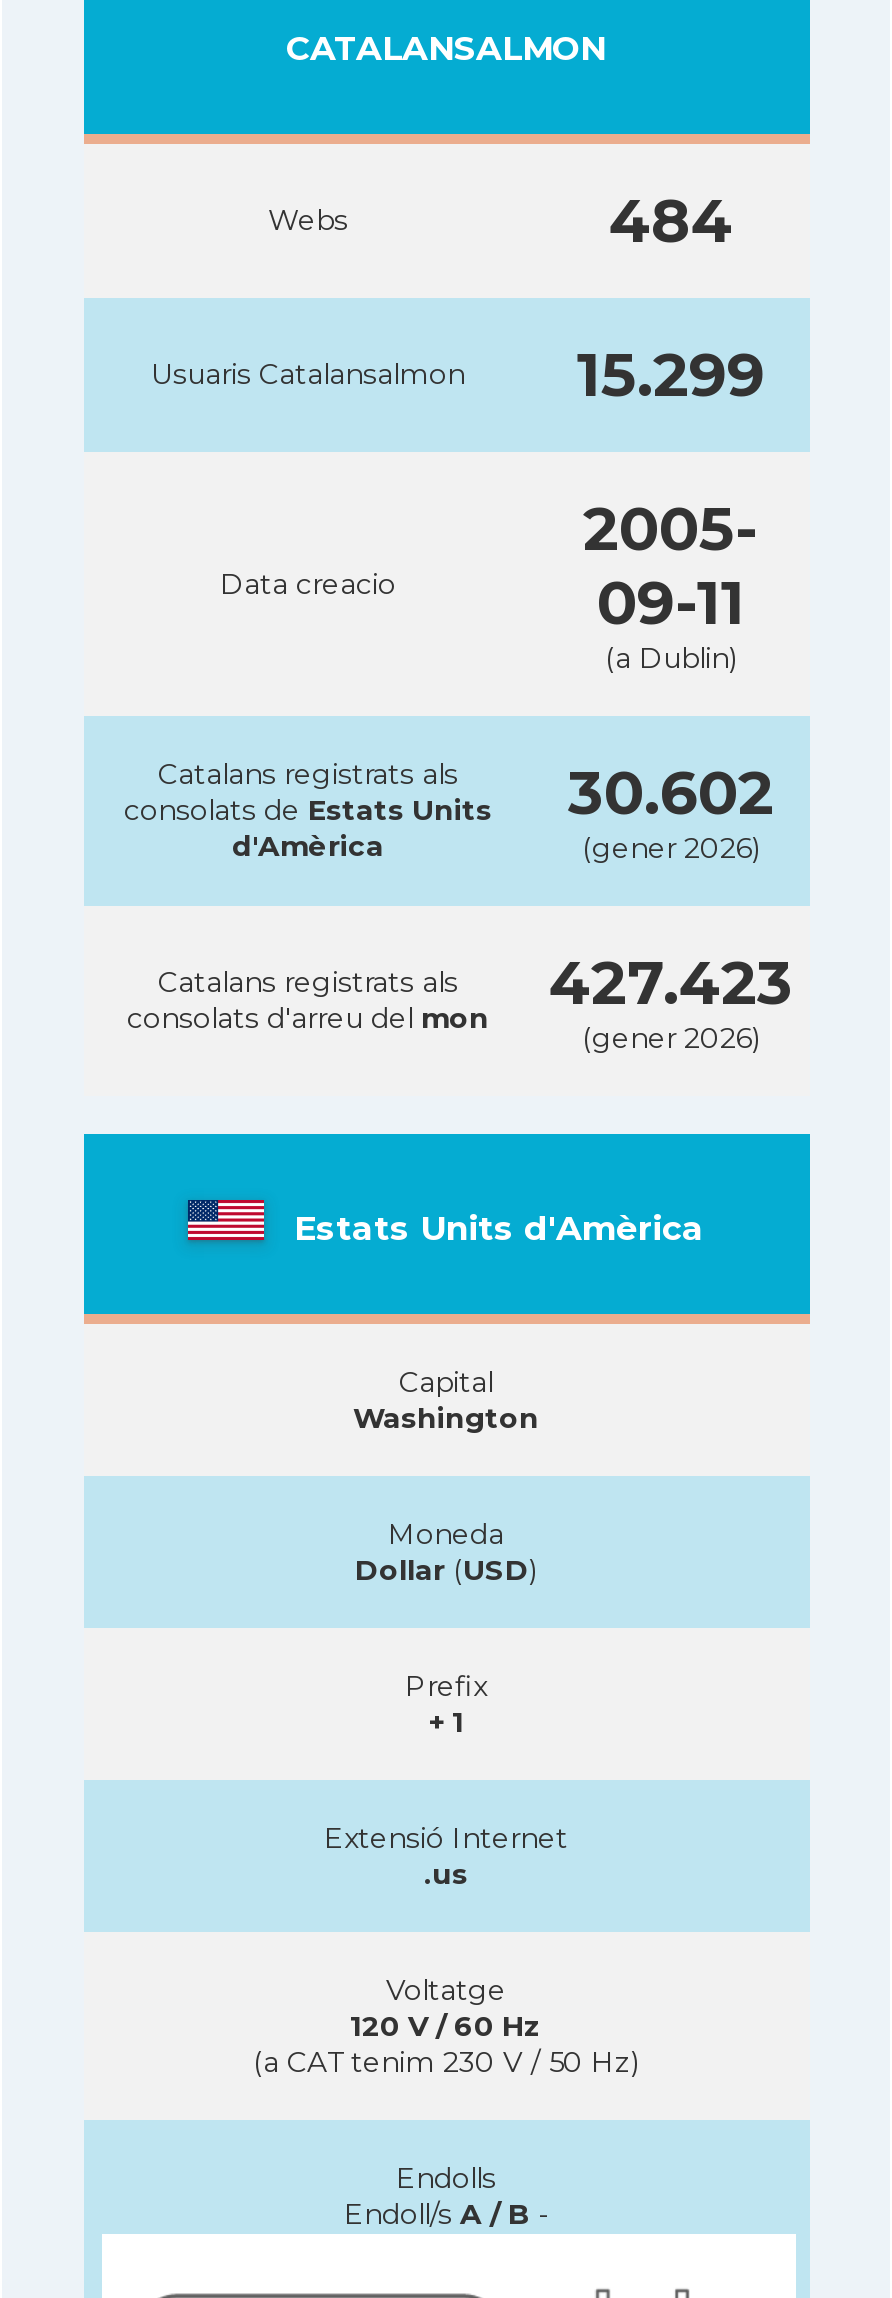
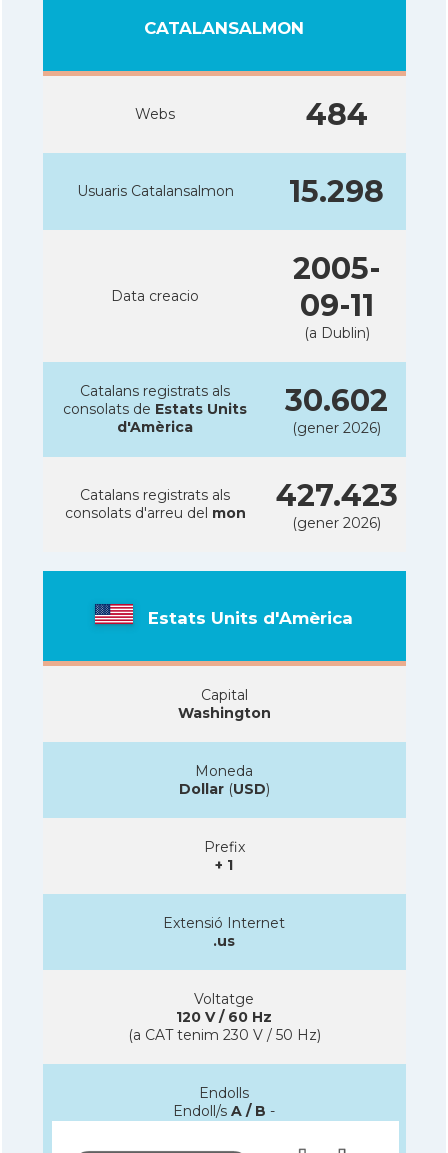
- 15.299
+ 15.298
